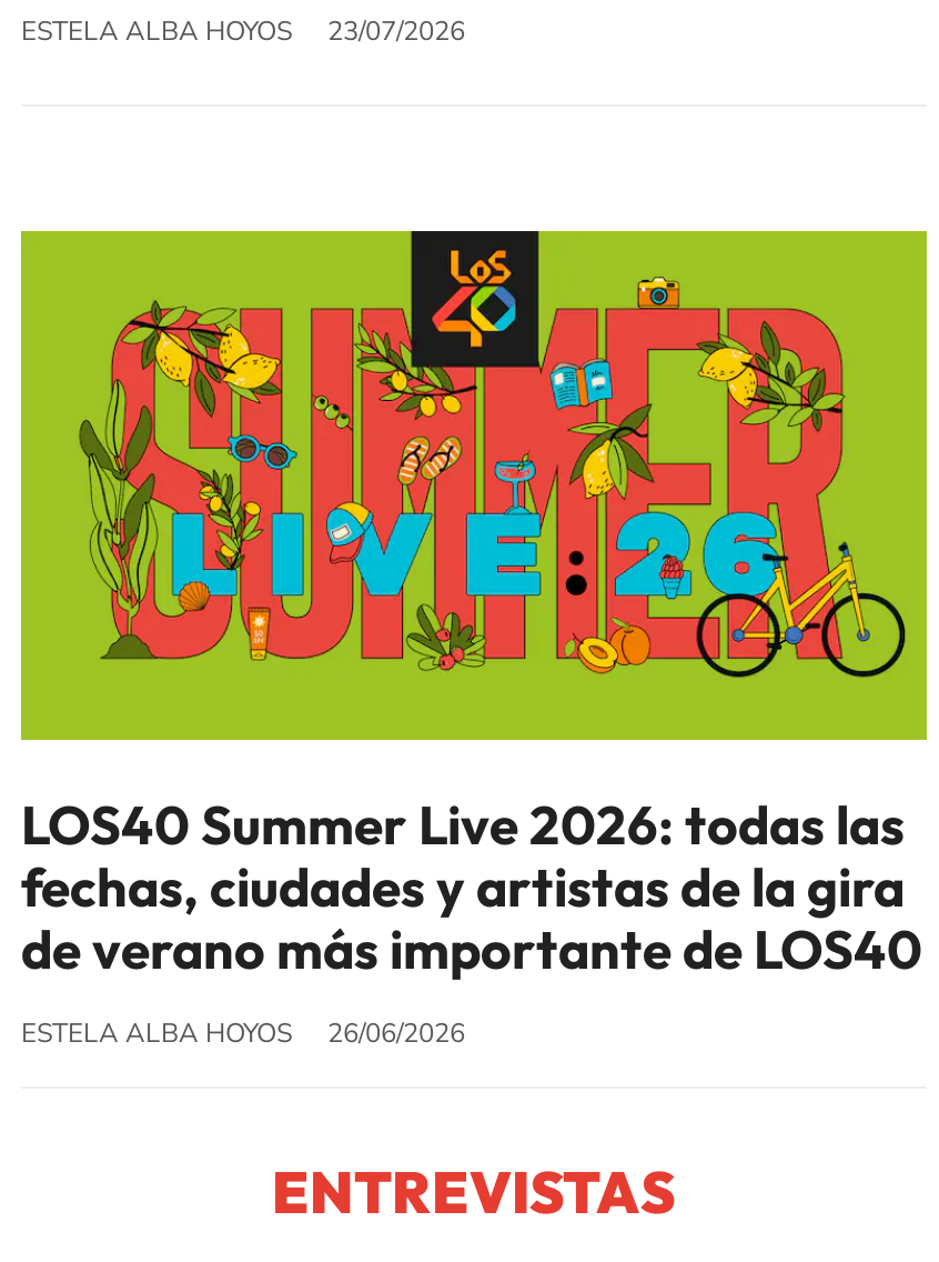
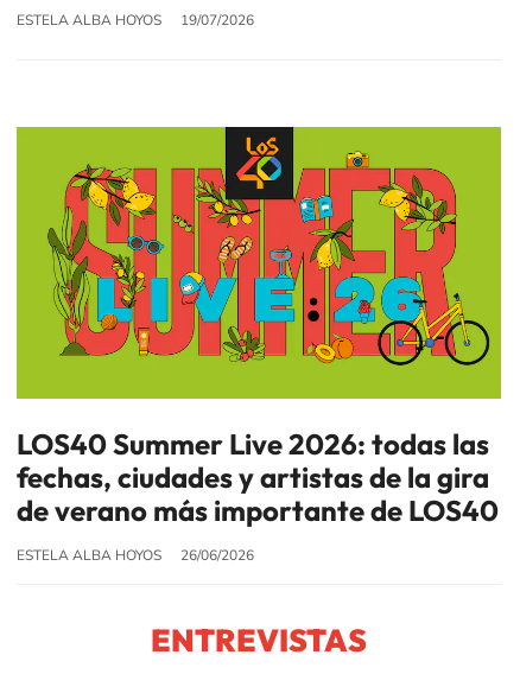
- ESTELA ALBA HOYOS 23/07/2026
+ ESTELA ALBA HOYOS 19/07/2026
